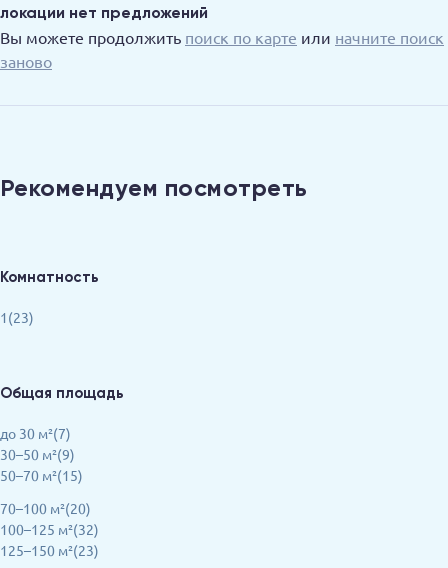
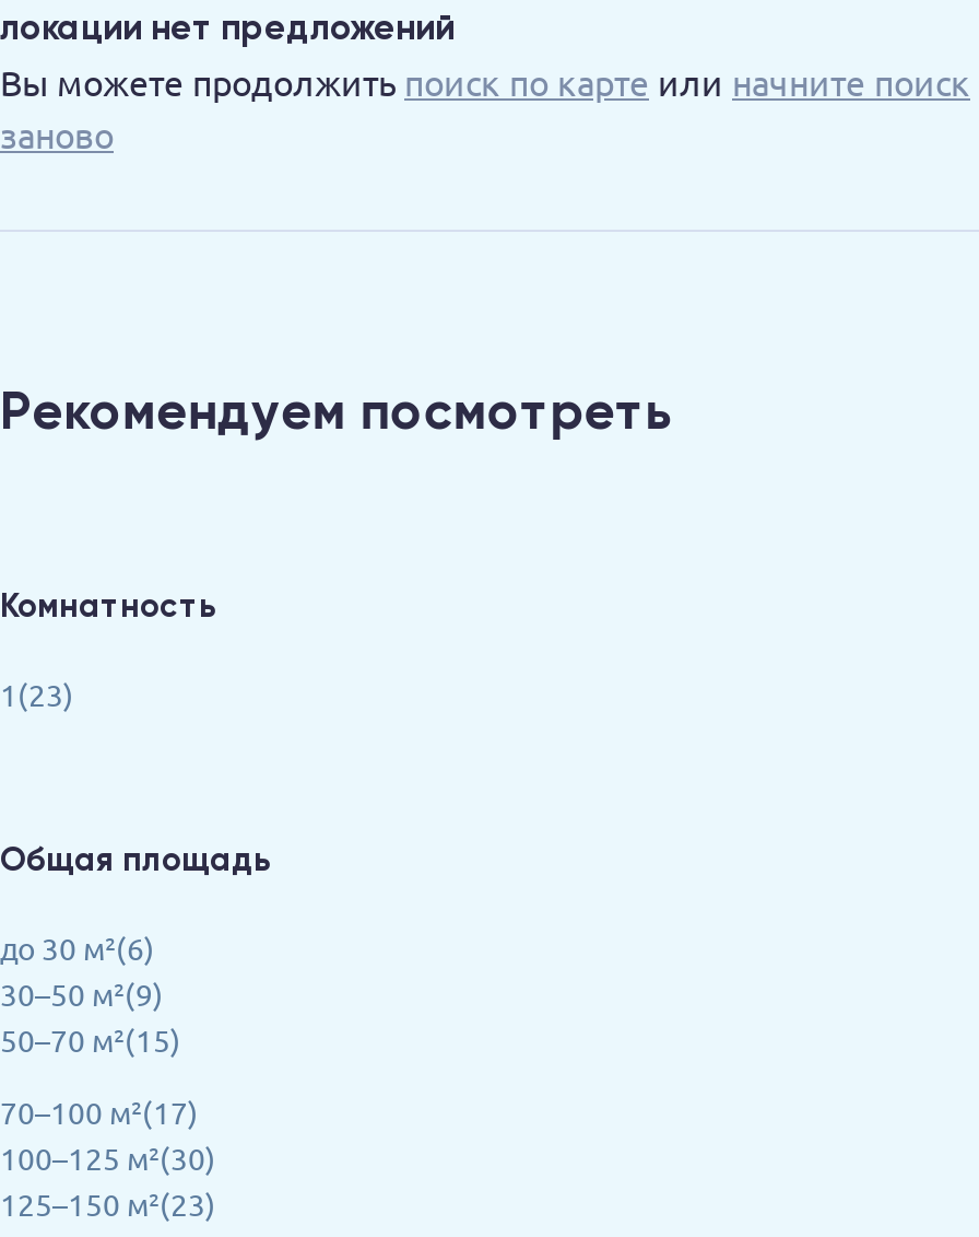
- до 30 м²(7)
+ до 30 м²(6)

- 70–100 м²(20)
- 100–125 м²(32)
+ 70–100 м²(17)
+ 100–125 м²(30)
